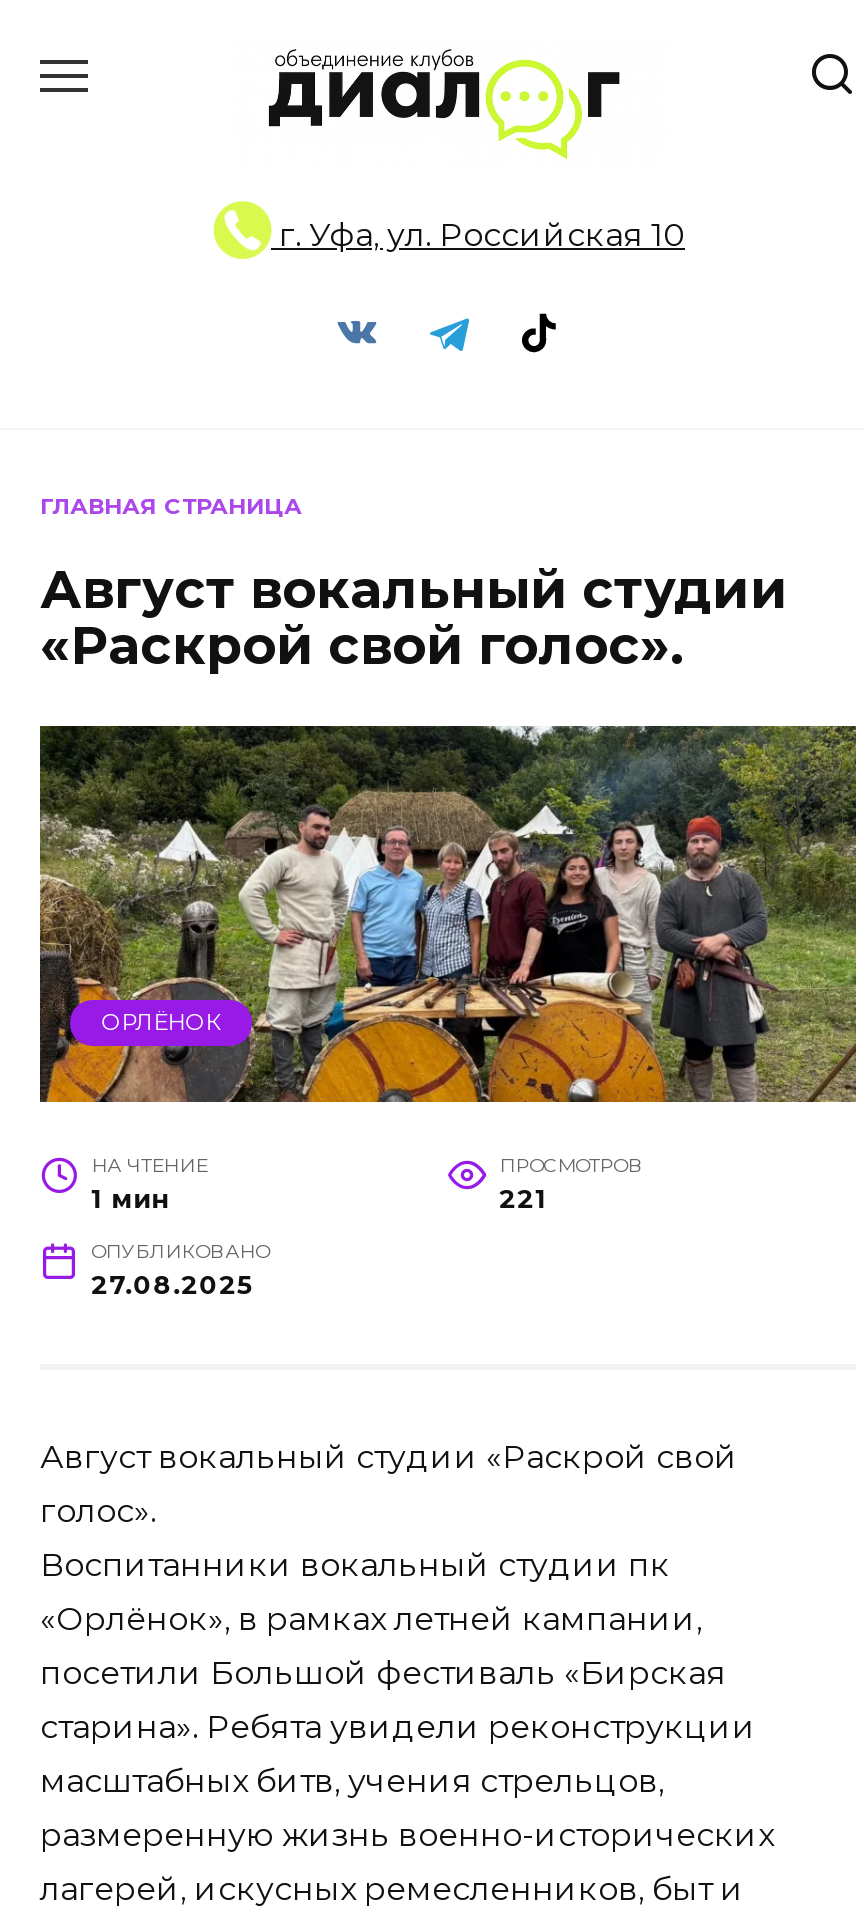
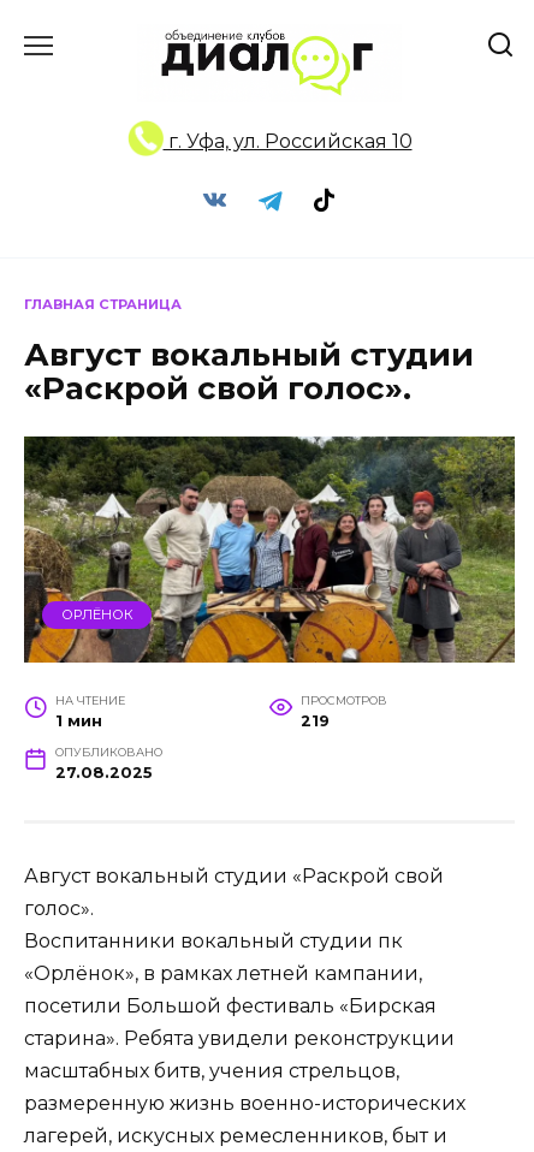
- 221
+ 219
